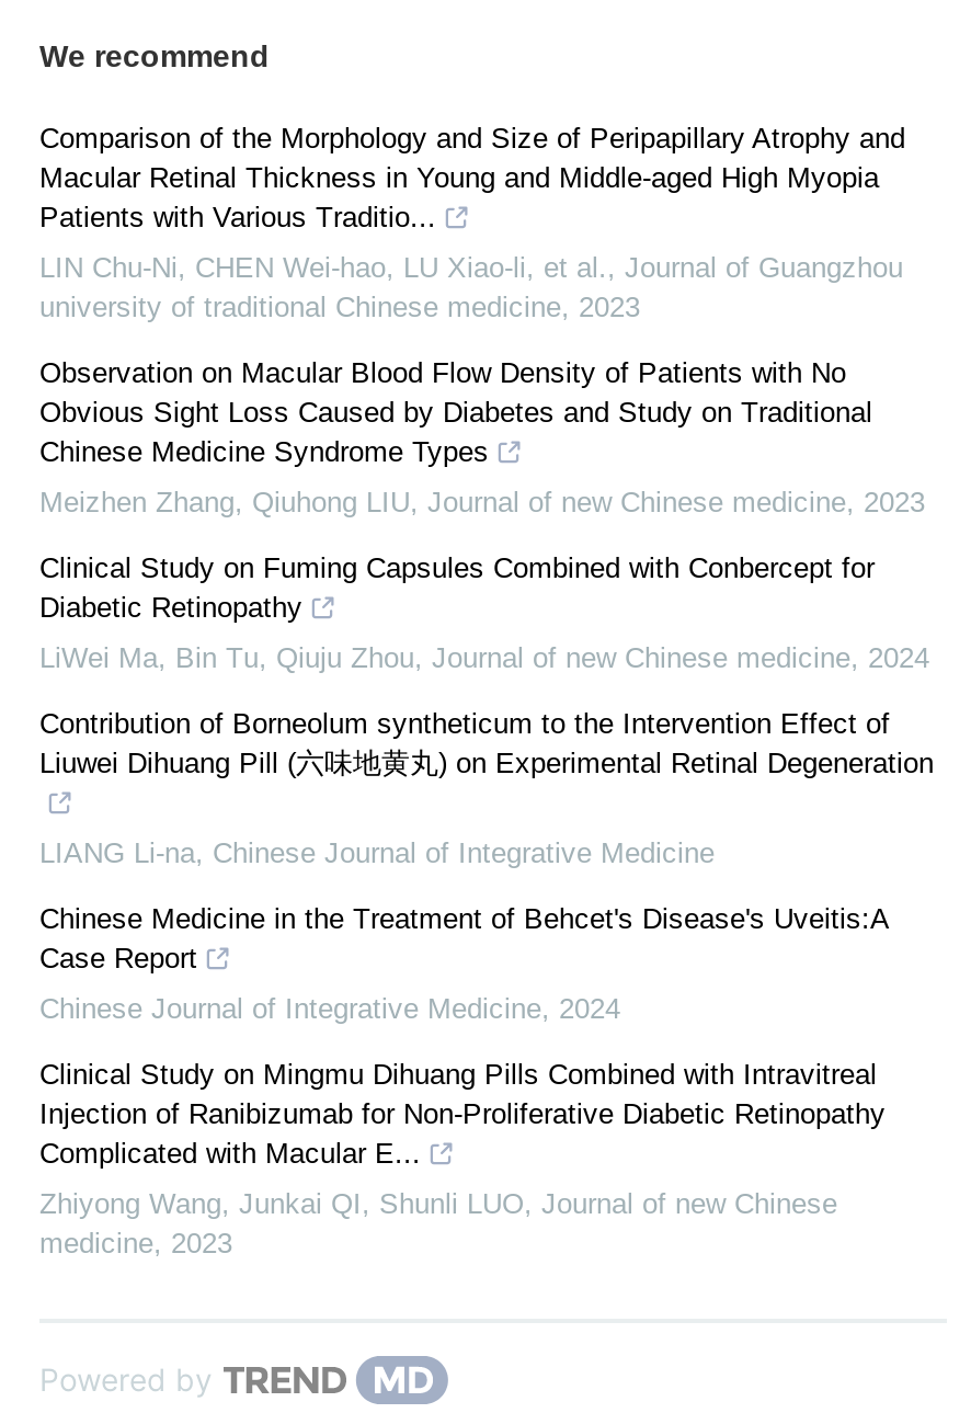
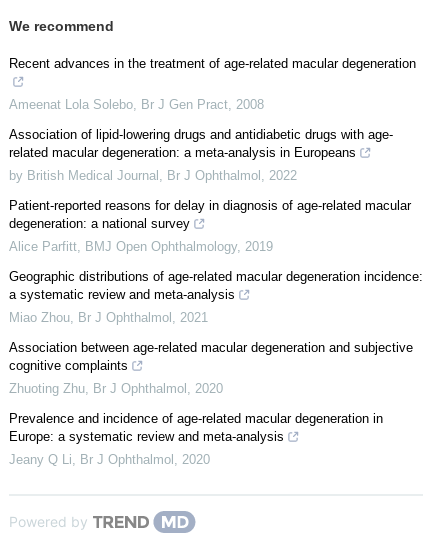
- Comparison of the Morphology and Size of Peripapillary Atrophy and
- Macular Retinal Thickness in Young and Middle-aged High Myopia
- Patients with Various Traditio...
+ Recent advances in the treatment of age-related macular degeneration

- LIN Chu-Ni, CHEN Wei-hao, LU Xiao-li, et al., Journal of Guangzhou
- university of traditional Chinese medicine, 2023
+ Ameenat Lola Solebo, Br J Gen Pract, 2008

- Observation on Macular Blood Flow Density of Patients with No
- Obvious Sight Loss Caused by Diabetes and Study on Traditional
- Chinese Medicine Syndrome Types
+ Association of lipid-lowering drugs and antidiabetic drugs with age-
+ related macular degeneration: a meta-analysis in Europeans

- Meizhen Zhang, Qiuhong LIU, Journal of new Chinese medicine, 2023
+ by British Medical Journal, Br J Ophthalmol, 2022

- Clinical Study on Fuming Capsules Combined with Conbercept for
- Diabetic Retinopathy
+ Patient-reported reasons for delay in diagnosis of age-related macular
+ degeneration: a national survey

- LiWei Ma, Bin Tu, Qiuju Zhou, Journal of new Chinese medicine, 2024
+ Alice Parfitt, BMJ Open Ophthalmology, 2019

- Contribution of Borneolum syntheticum to the Intervention Effect of
- Liuwei Dihuang Pill (六味地黄丸) on Experimental Retinal Degeneration
+ Geographic distributions of age-related macular degeneration incidence:
+ a systematic review and meta-analysis

- LIANG Li-na, Chinese Journal of Integrative Medicine
+ Miao Zhou, Br J Ophthalmol, 2021

- Chinese Medicine in the Treatment of Behcet's Disease's Uveitis:A
- Case Report
+ Association between age-related macular degeneration and subjective
+ cognitive complaints

- Chinese Journal of Integrative Medicine, 2024
+ Zhuoting Zhu, Br J Ophthalmol, 2020

- Clinical Study on Mingmu Dihuang Pills Combined with Intravitreal
- Injection of Ranibizumab for Non-Proliferative Diabetic Retinopathy
- Complicated with Macular E...
+ Prevalence and incidence of age-related macular degeneration in
+ Europe: a systematic review and meta-analysis

- Zhiyong Wang, Junkai QI, Shunli LUO, Journal of new Chinese
- medicine, 2023
+ Jeany Q Li, Br J Ophthalmol, 2020
